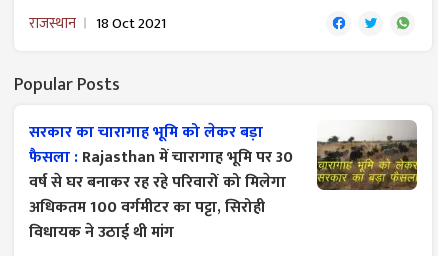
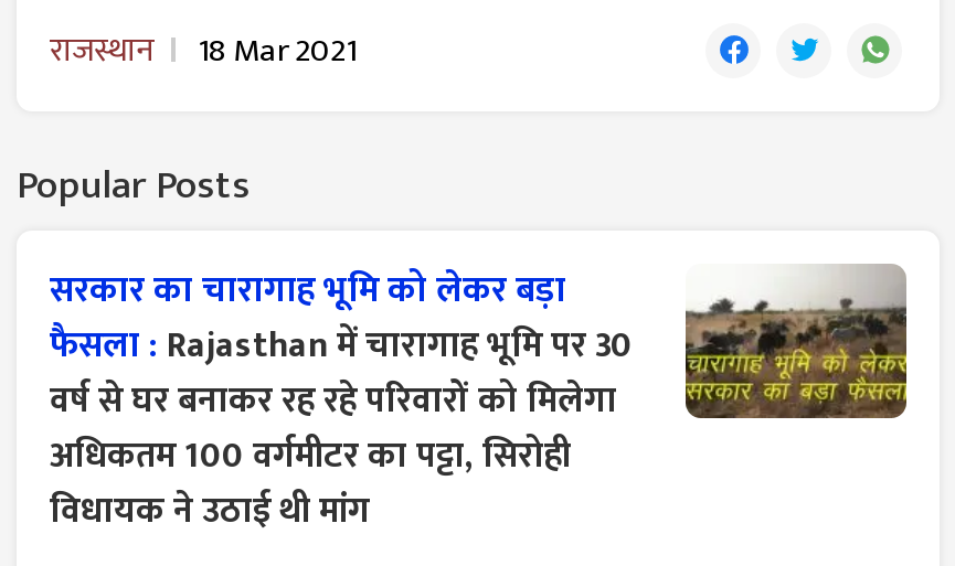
- राजस्थान 18 Oct 2021
+ राजस्थान 18 Mar 2021
